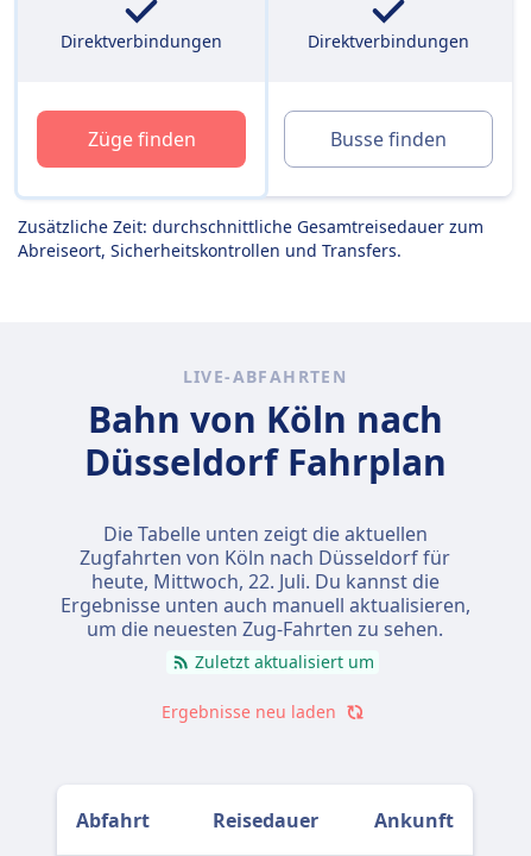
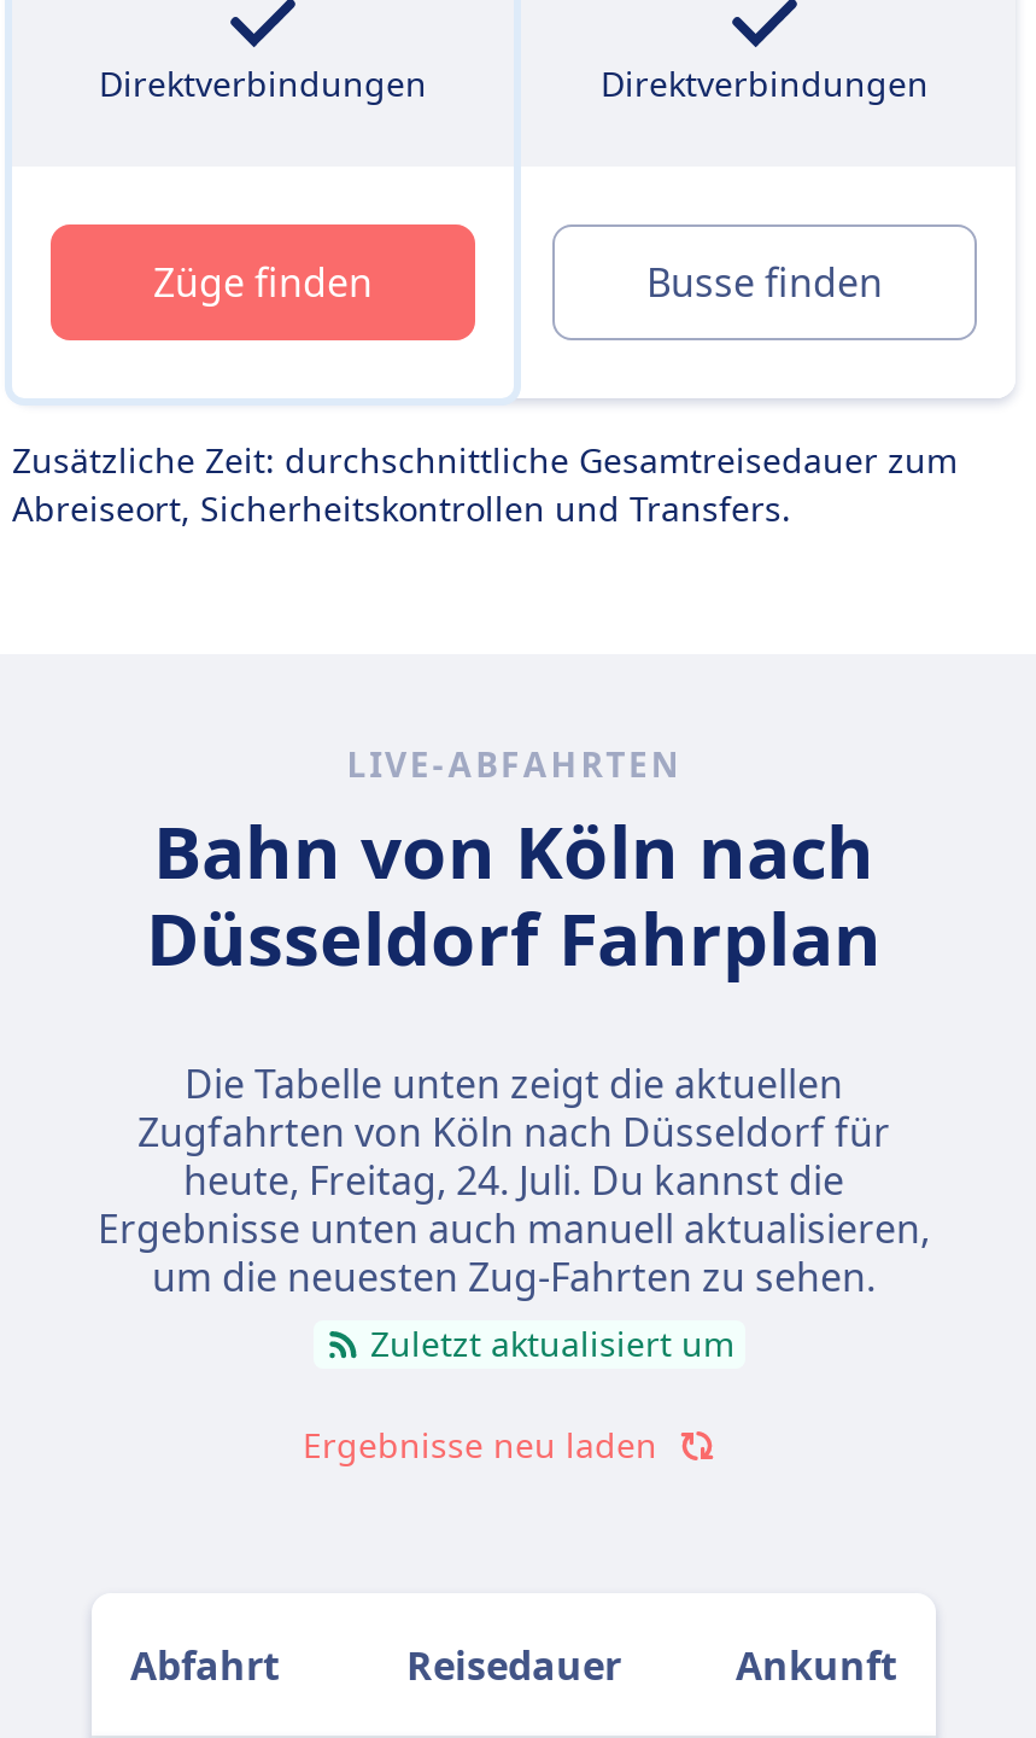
- heute, Mittwoch, 22. Juli. Du kannst die
+ heute, Freitag, 24. Juli. Du kannst die
